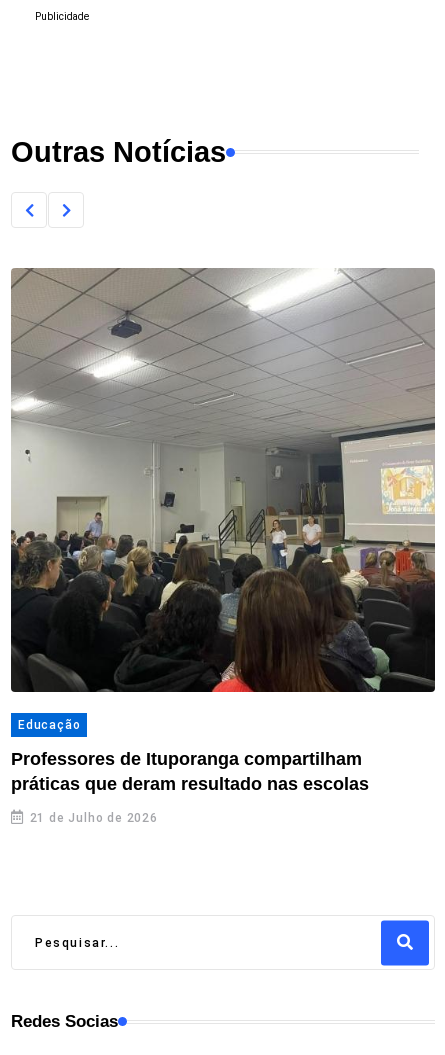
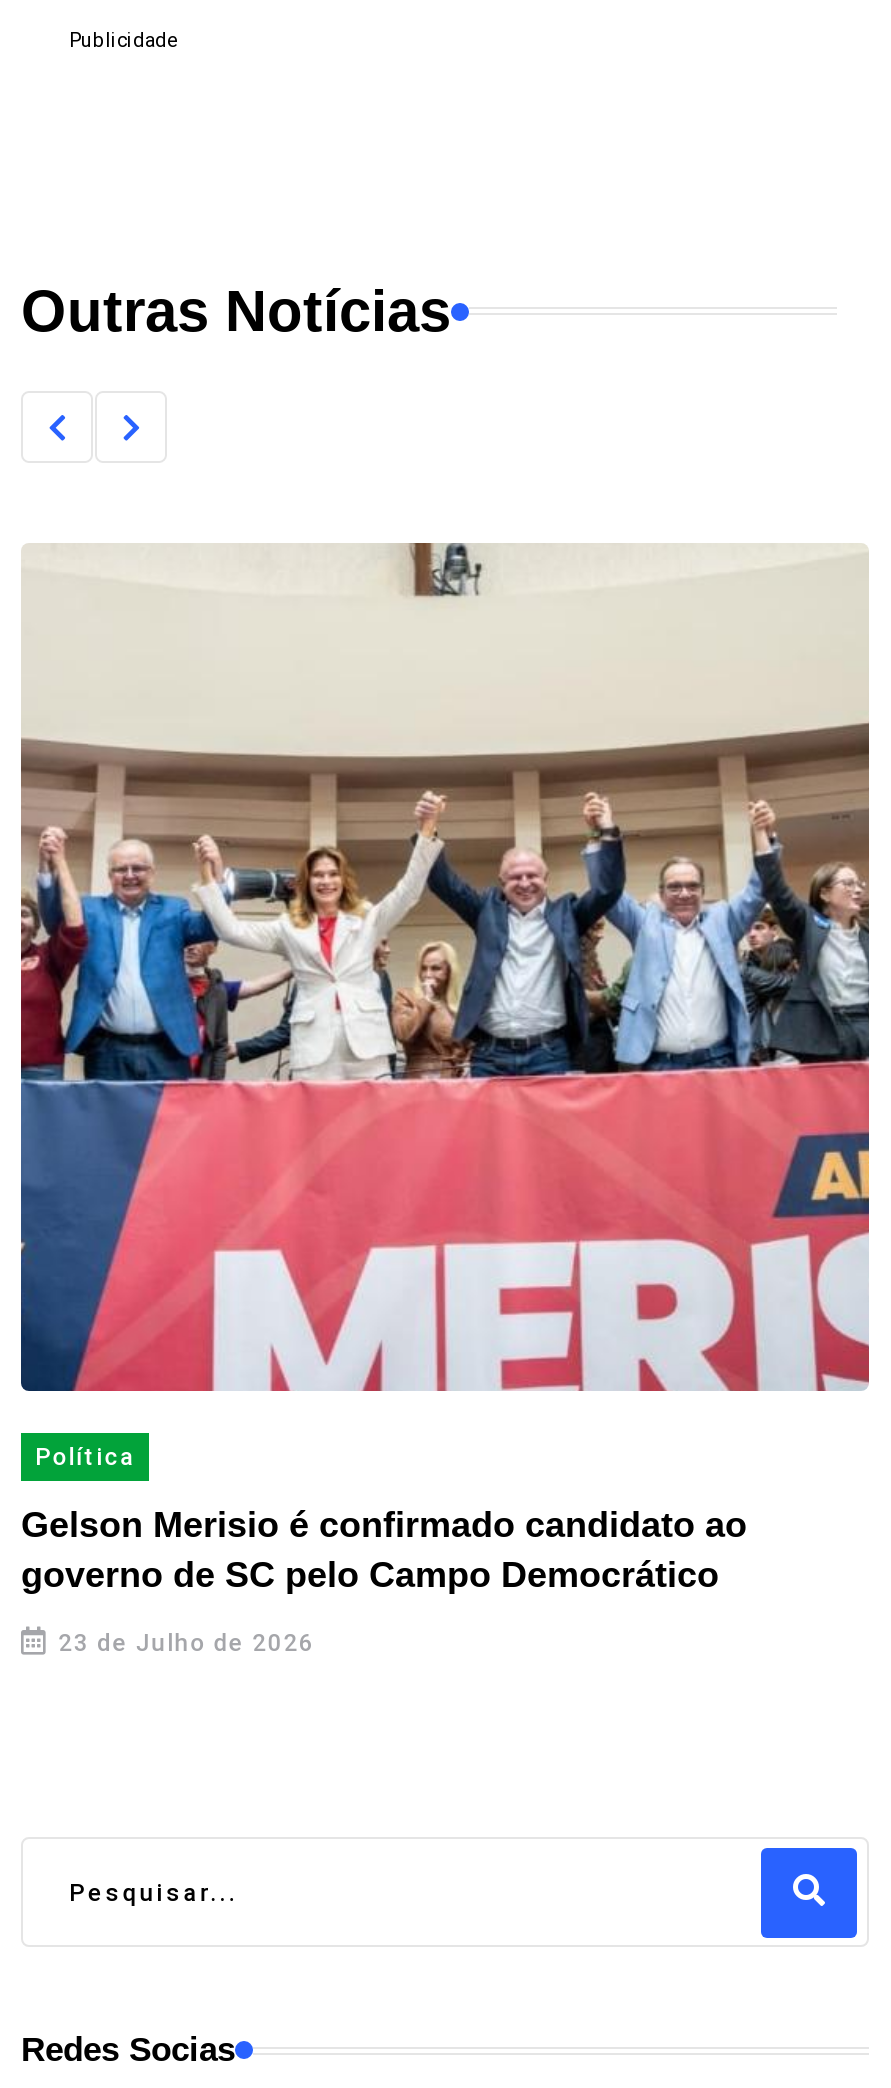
- [image]
- Educação
+ [image]
+ Política

- Professores de Ituporanga compartilham
- práticas que deram resultado nas escolas
+ Gelson Merisio é confirmado candidato ao
+ governo de SC pelo Campo Democrático

- 21 de Julho de 2026
+ 23 de Julho de 2026
